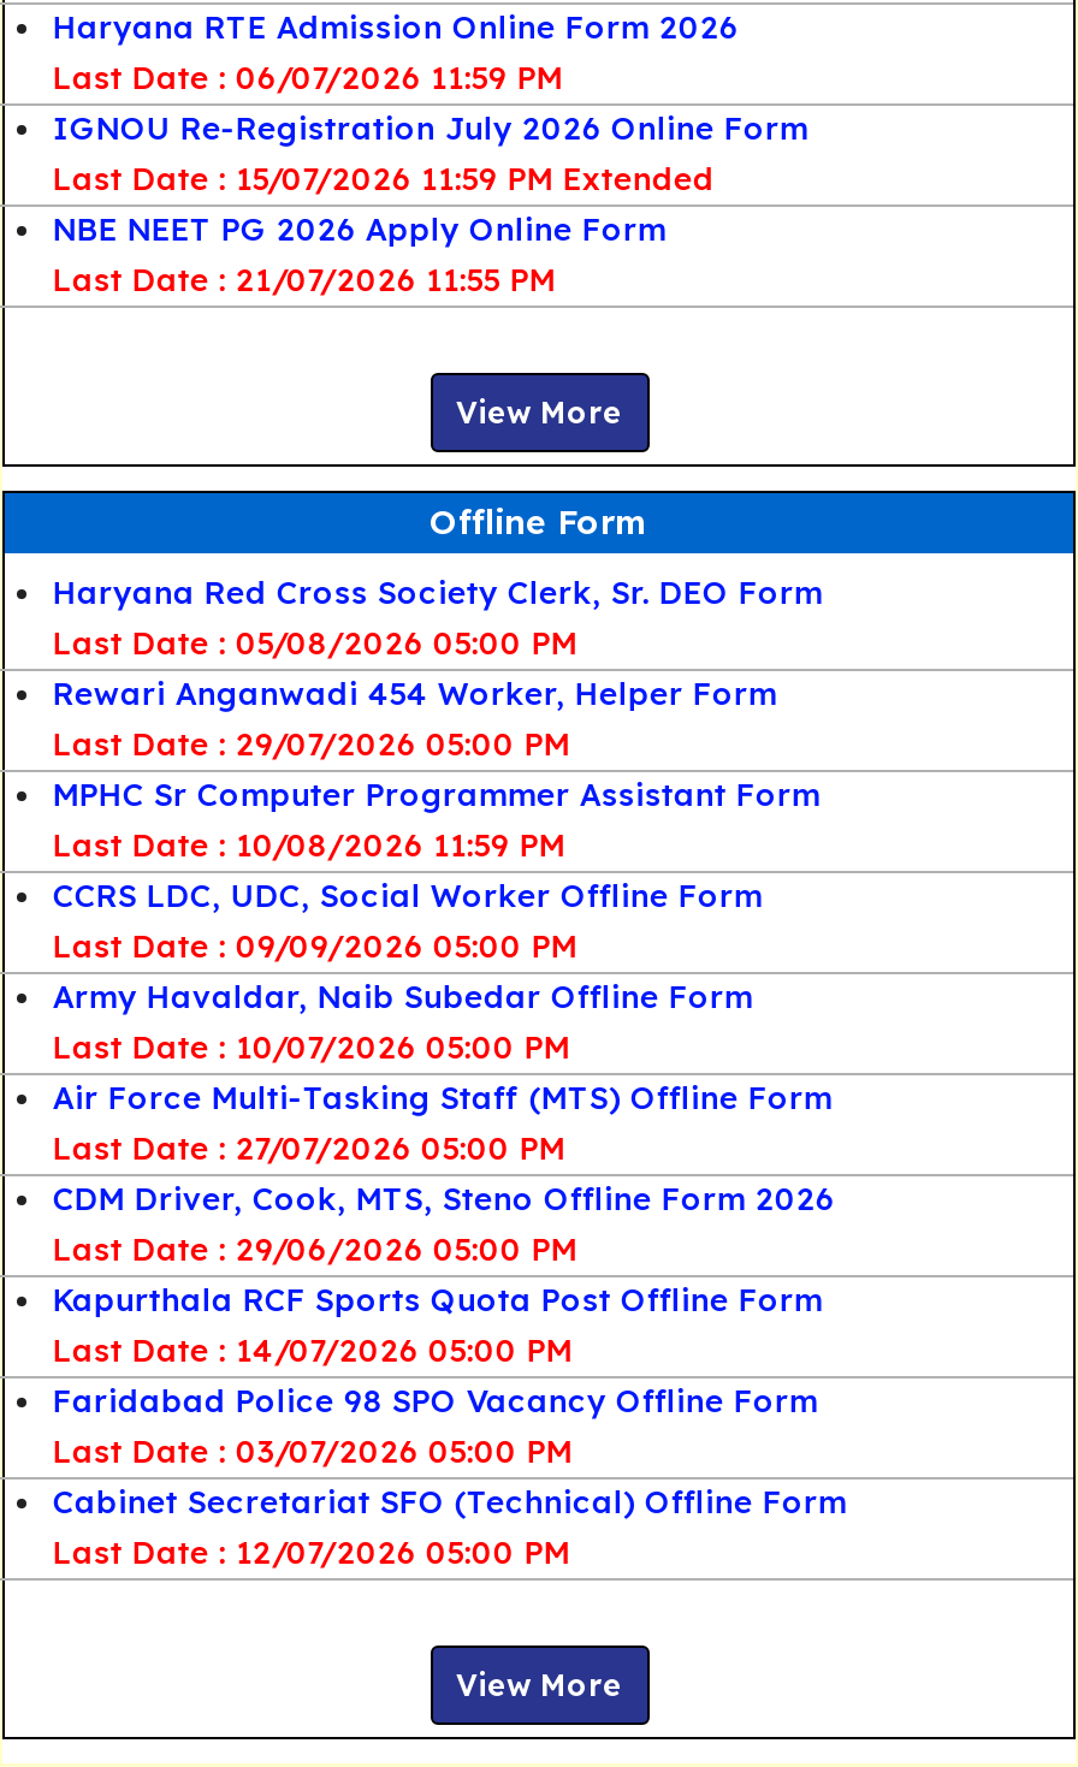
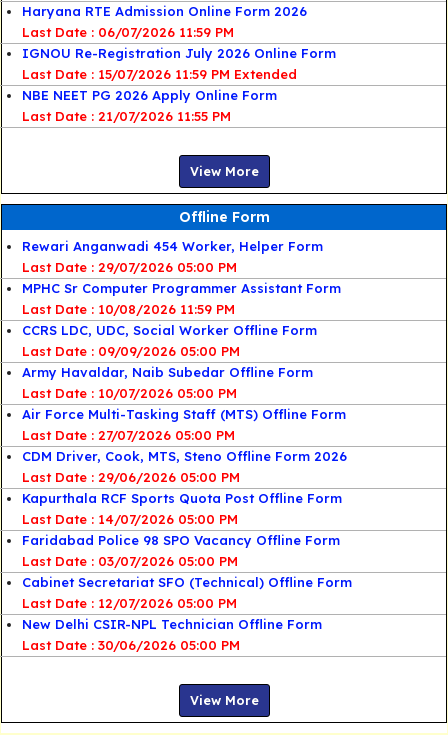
- Haryana Red Cross Society Clerk, Sr. DEO Form
- Last Date : 05/08/2026 05:00 PM

moved up: Rewari Anganwadi 454 Worker, Helper Form | Last Date : 29/07/2026 05:00 PM | MPHC Sr Computer Programmer Assistant Form | ... | Cabinet Secretariat SFO (Technical) Offline Form | Last Date : 12/07/2026 05:00 PM

+ New Delhi CSIR-NPL Technician Offline Form
+ Last Date : 30/06/2026 05:00 PM
